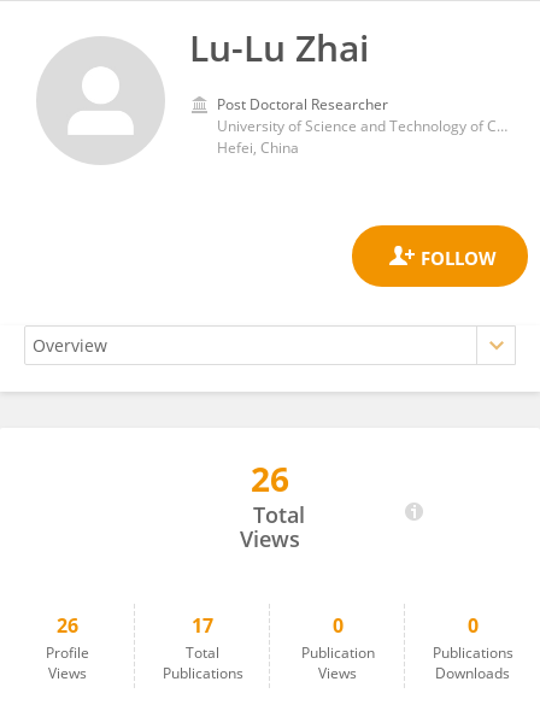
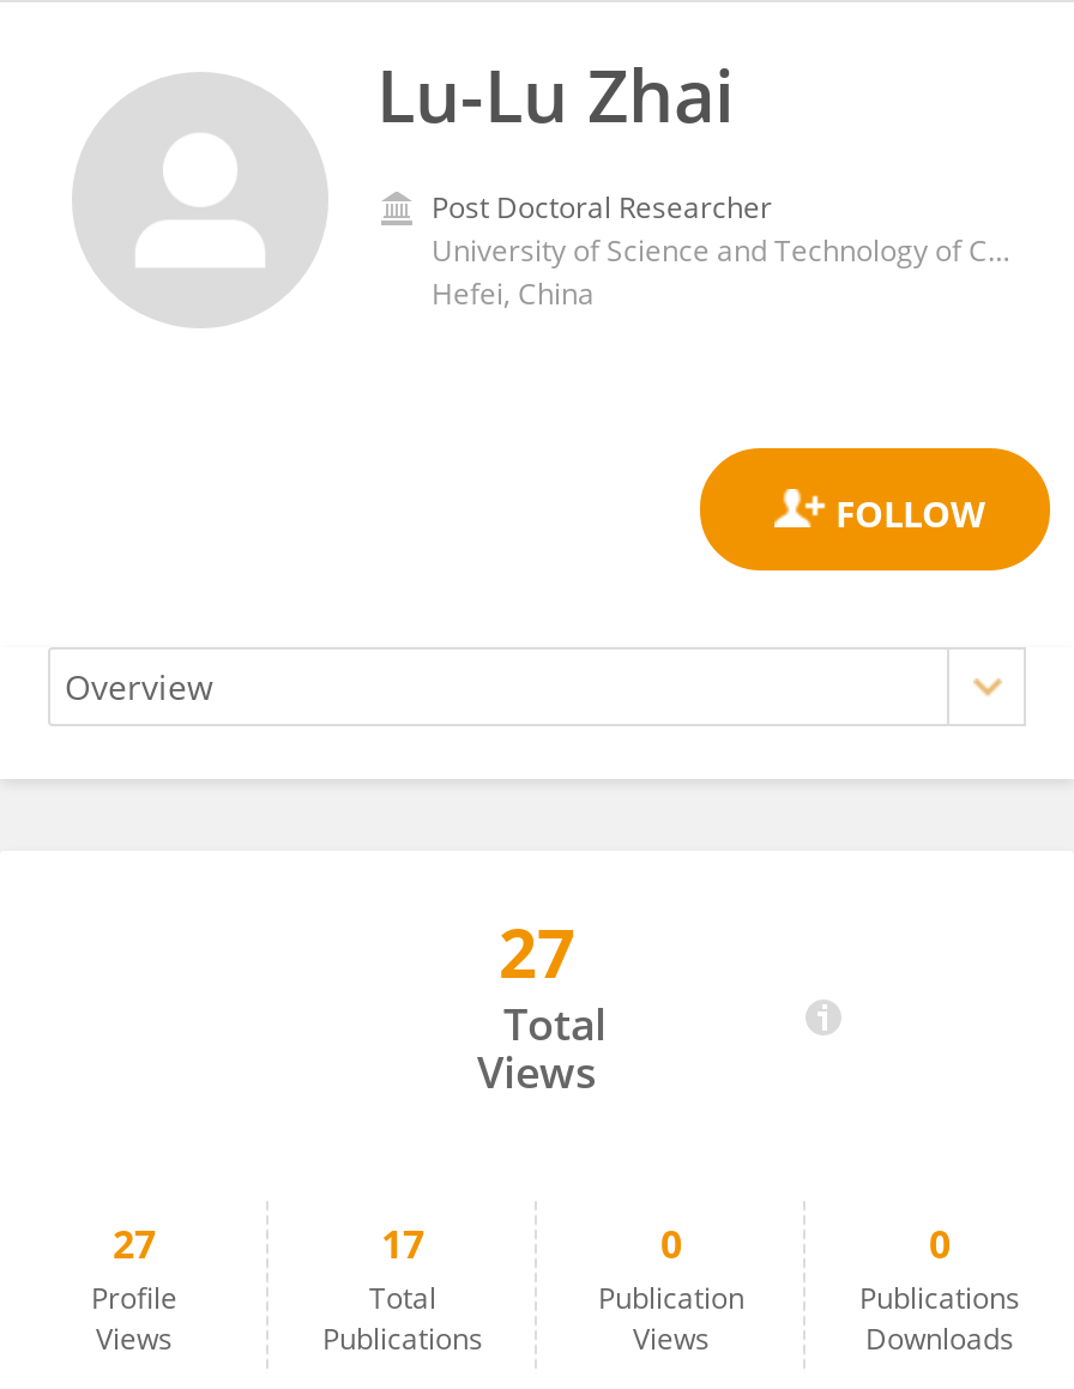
- 26
+ 27

- 26
+ 27
